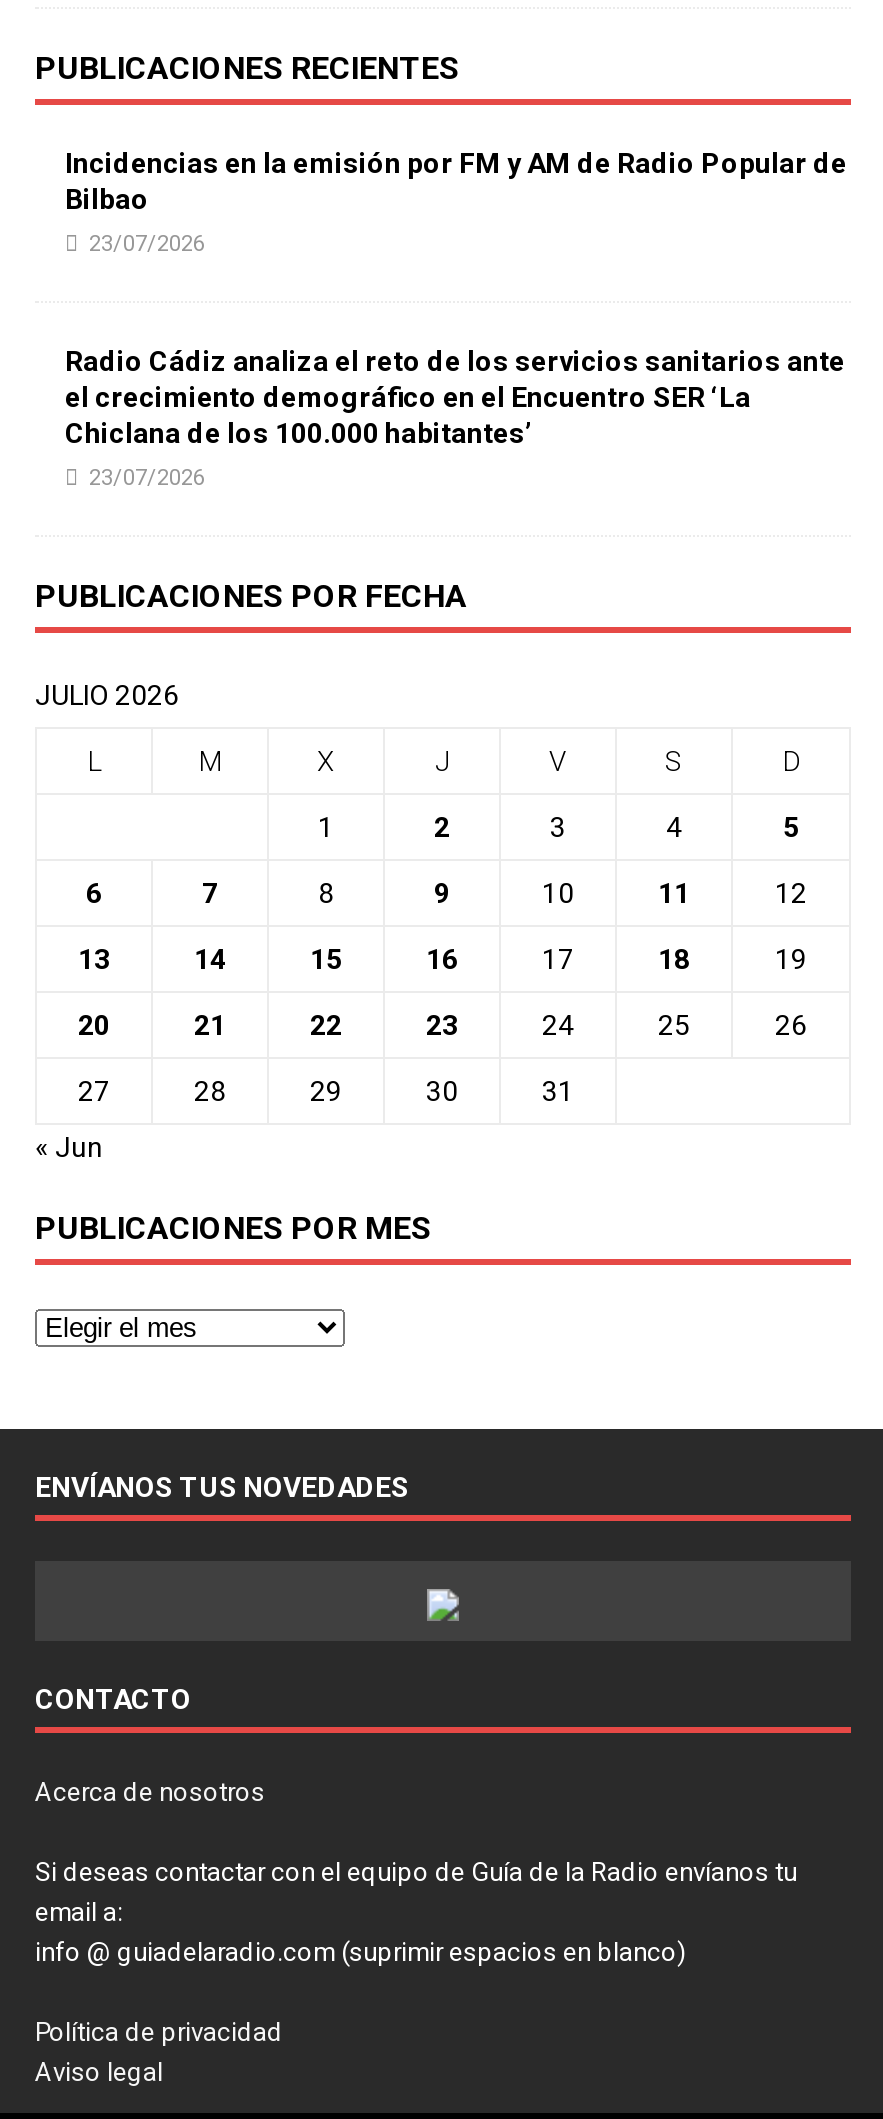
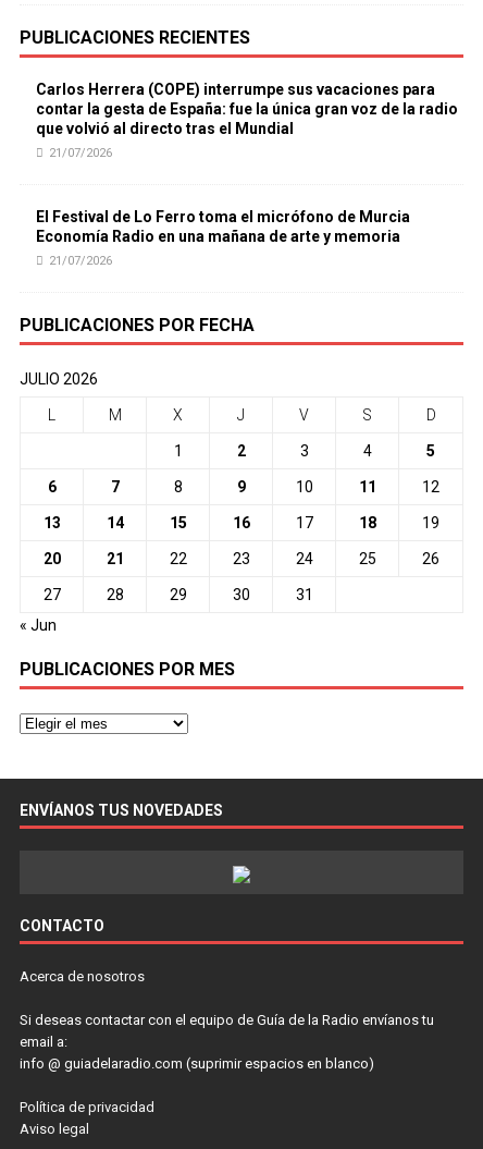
- Incidencias en la emisión por FM y AM de Radio Popular de
- Bilbao
+ Carlos Herrera (COPE) interrumpe sus vacaciones para
+ contar la gesta de España: fue la única gran voz de la radio
+ que volvió al directo tras el Mundial

- 23/07/2026
+ 21/07/2026

- Radio Cádiz analiza el reto de los servicios sanitarios ante
- el crecimiento demográfico en el Encuentro SER ‘La
- Chiclana de los 100.000 habitantes’
+ El Festival de Lo Ferro toma el micrófono de Murcia
+ Economía Radio en una mañana de arte y memoria

- 23/07/2026
+ 21/07/2026
